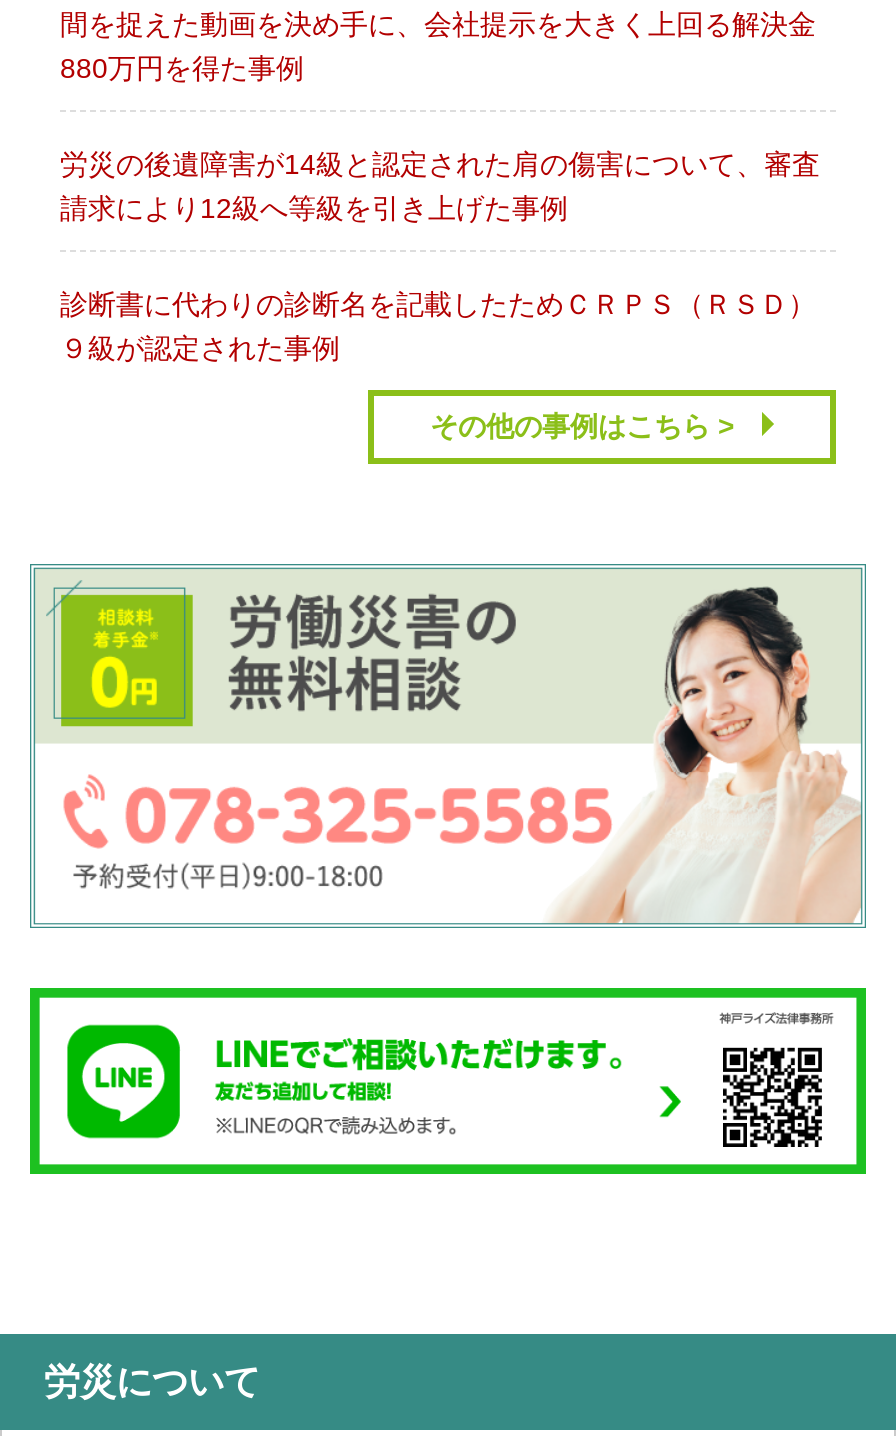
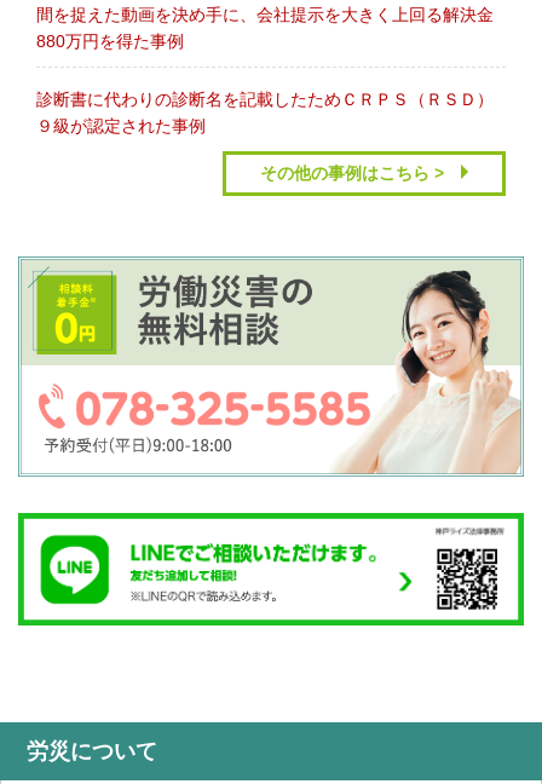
- 労災の後遺障害が14級と認定された肩の傷害について、審査
- 請求により12級へ等級を引き上げた事例
